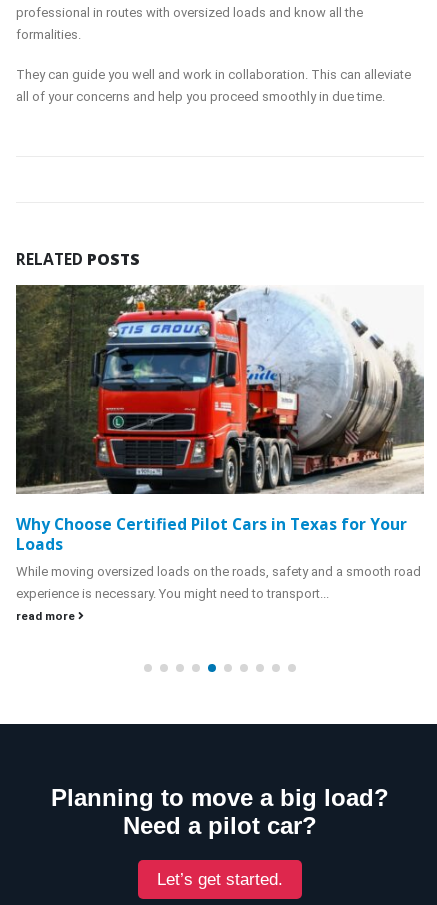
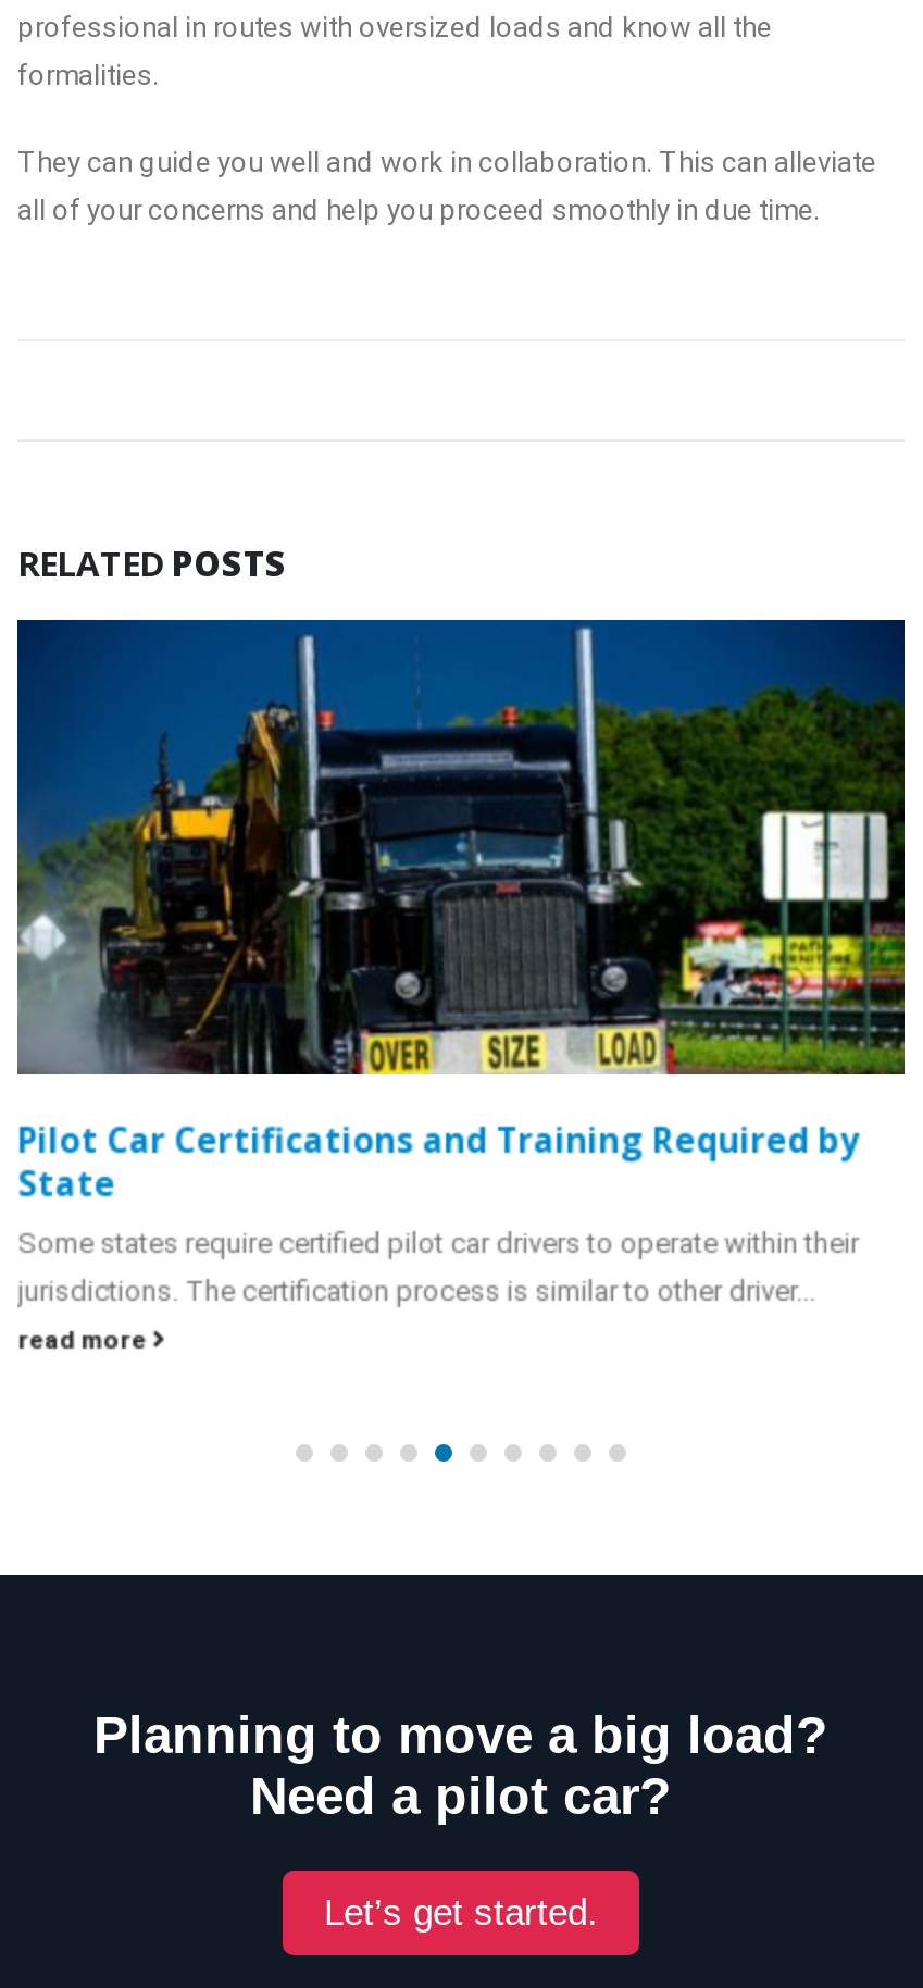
- [image]
- Why Choose Certified Pilot Cars in Texas for Your
- Loads
- While moving oversized loads on the roads, safety and a smooth road
+ [image]
+ Pilot Car Certifications and Training Required by
+ State
+ Some states require certified pilot car drivers to operate within their

- experience is necessary. You might need to transport...
+ jurisdictions. The certification process is similar to other driver...
